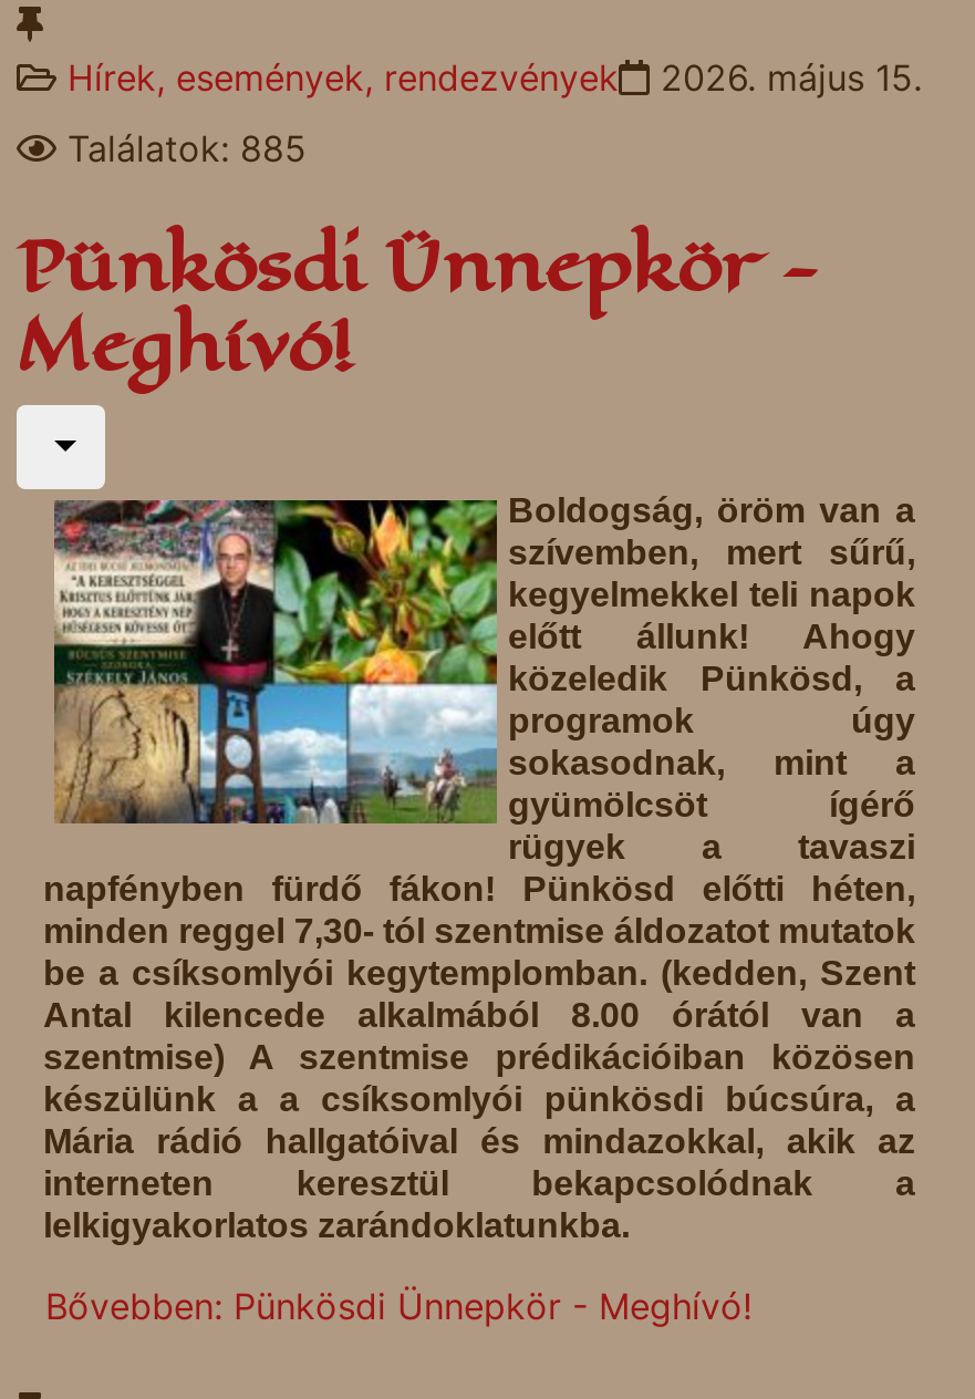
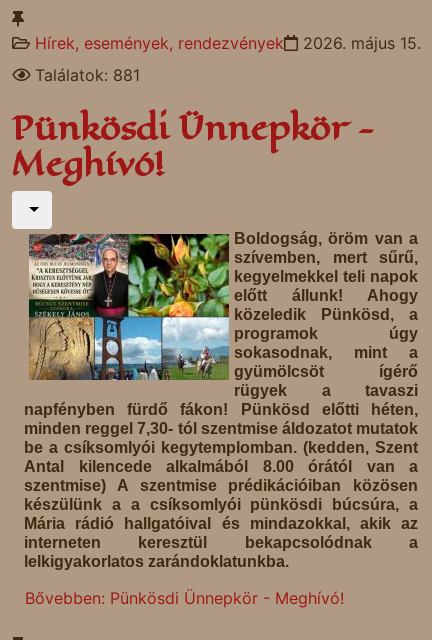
- Találatok: 885
+ Találatok: 881
